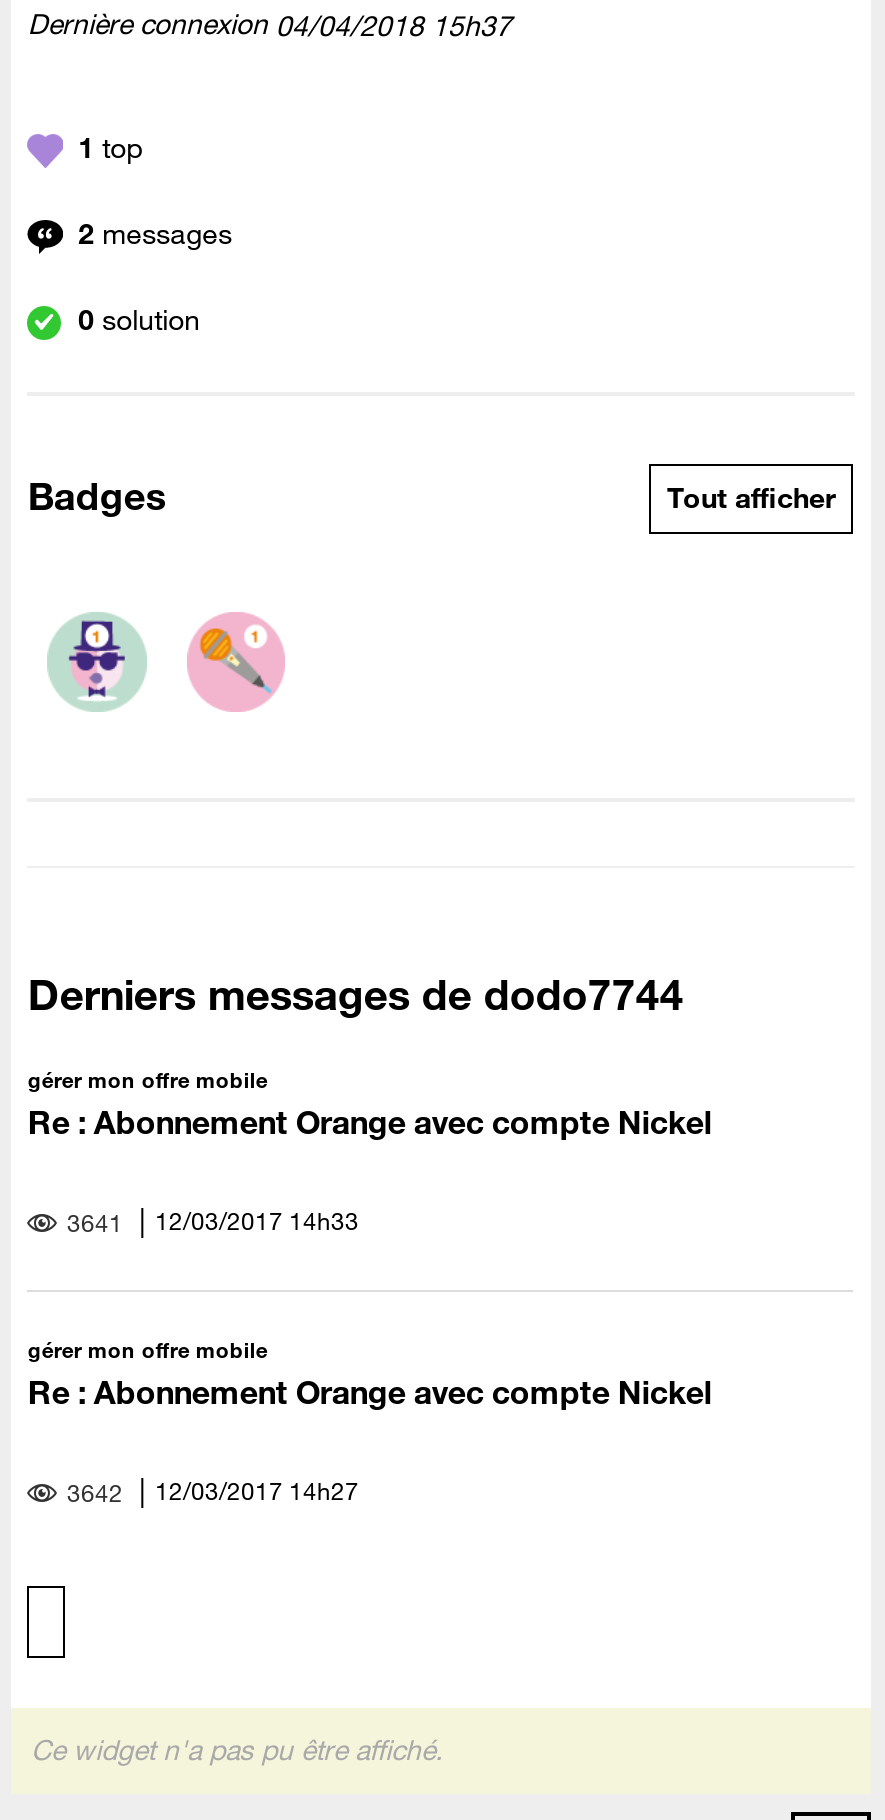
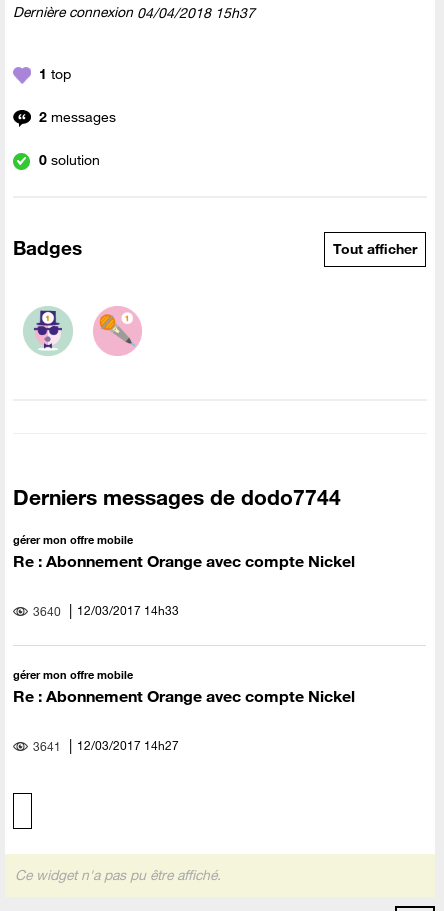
- 3641 12/03/2017 14h33
+ 3640 12/03/2017 14h33

- 3642 12/03/2017 14h27
+ 3641 12/03/2017 14h27
